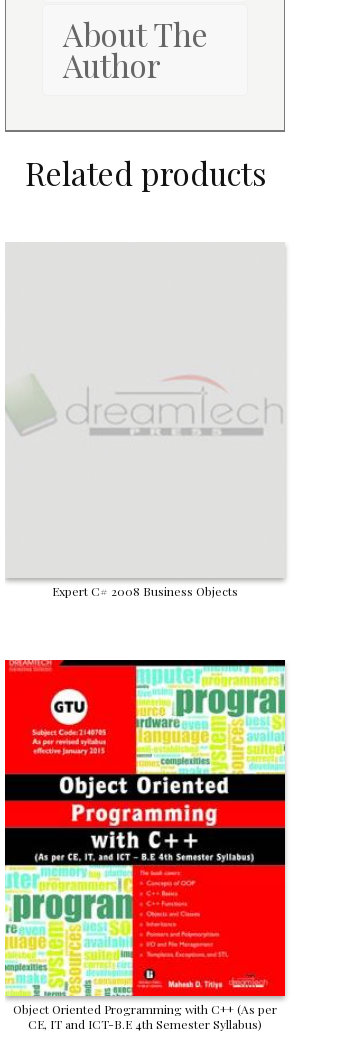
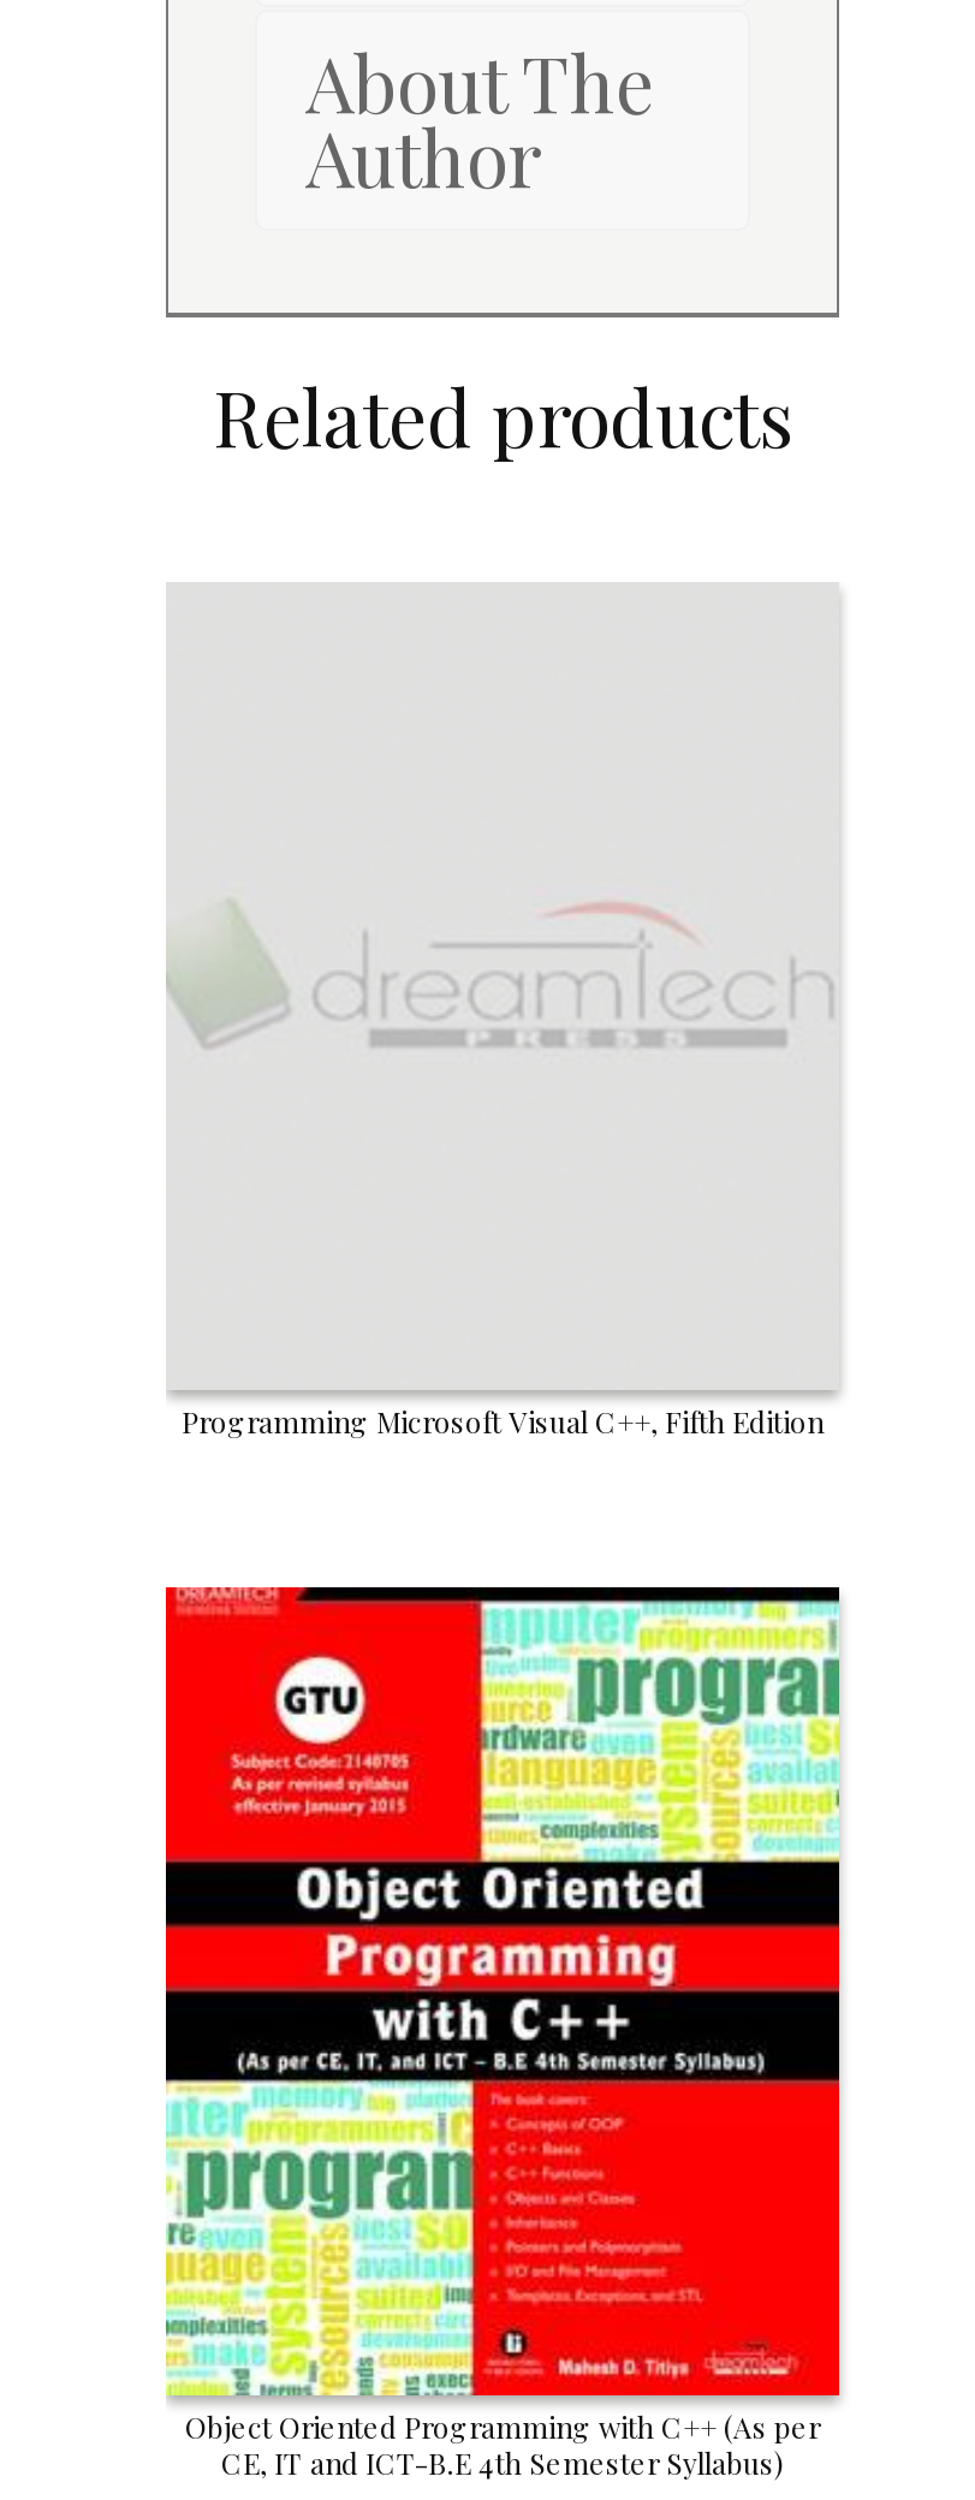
- Expert C# 2008 Business Objects
+ Programming Microsoft Visual C++, Fifth Edition
